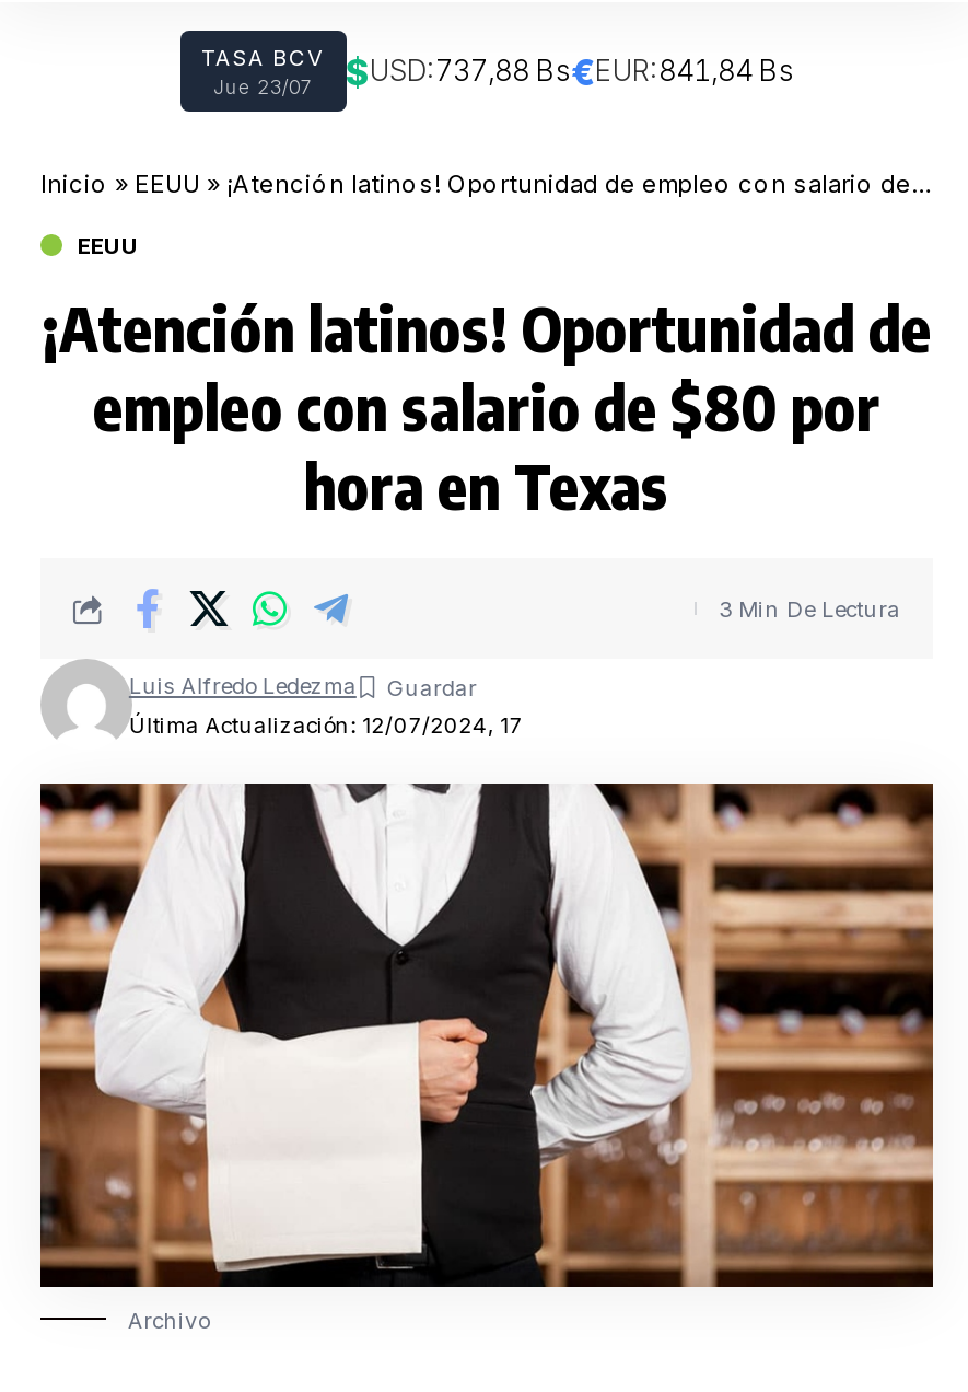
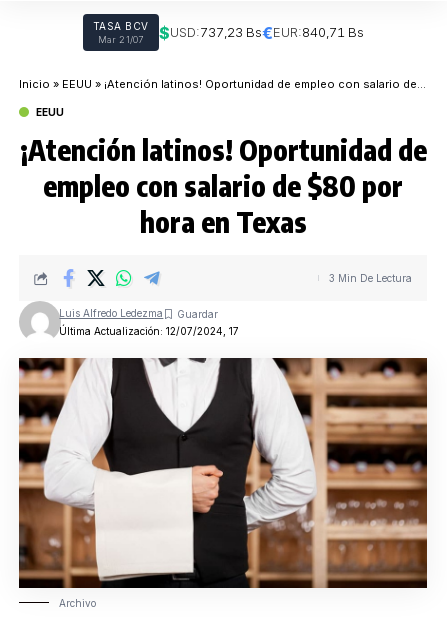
- Jue 23/07
- $USD:737,88 Bs€EUR:841,84 Bs
+ Mar 21/07
+ $USD:737,23 Bs€EUR:840,71 Bs
